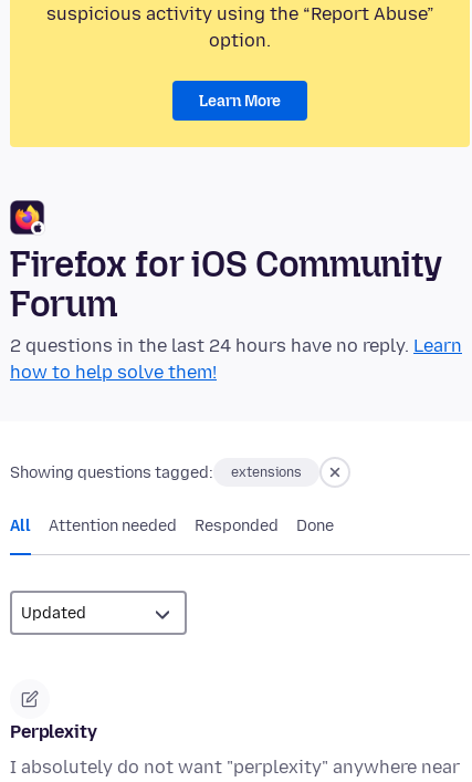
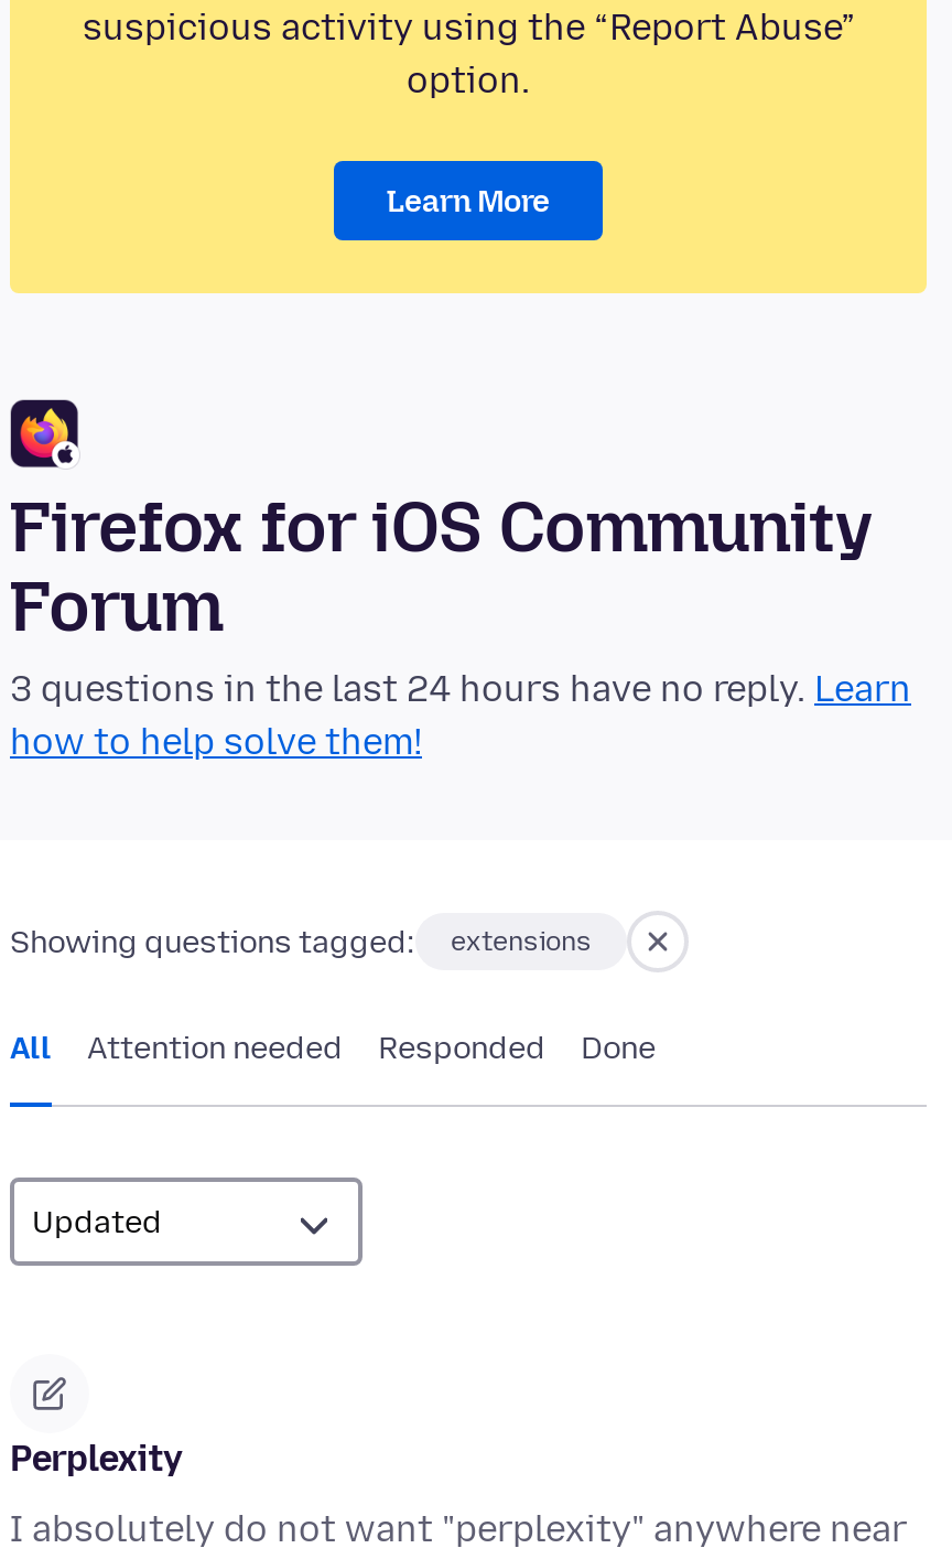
- 2 questions in the last 24 hours have no reply. Learn
+ 3 questions in the last 24 hours have no reply. Learn
